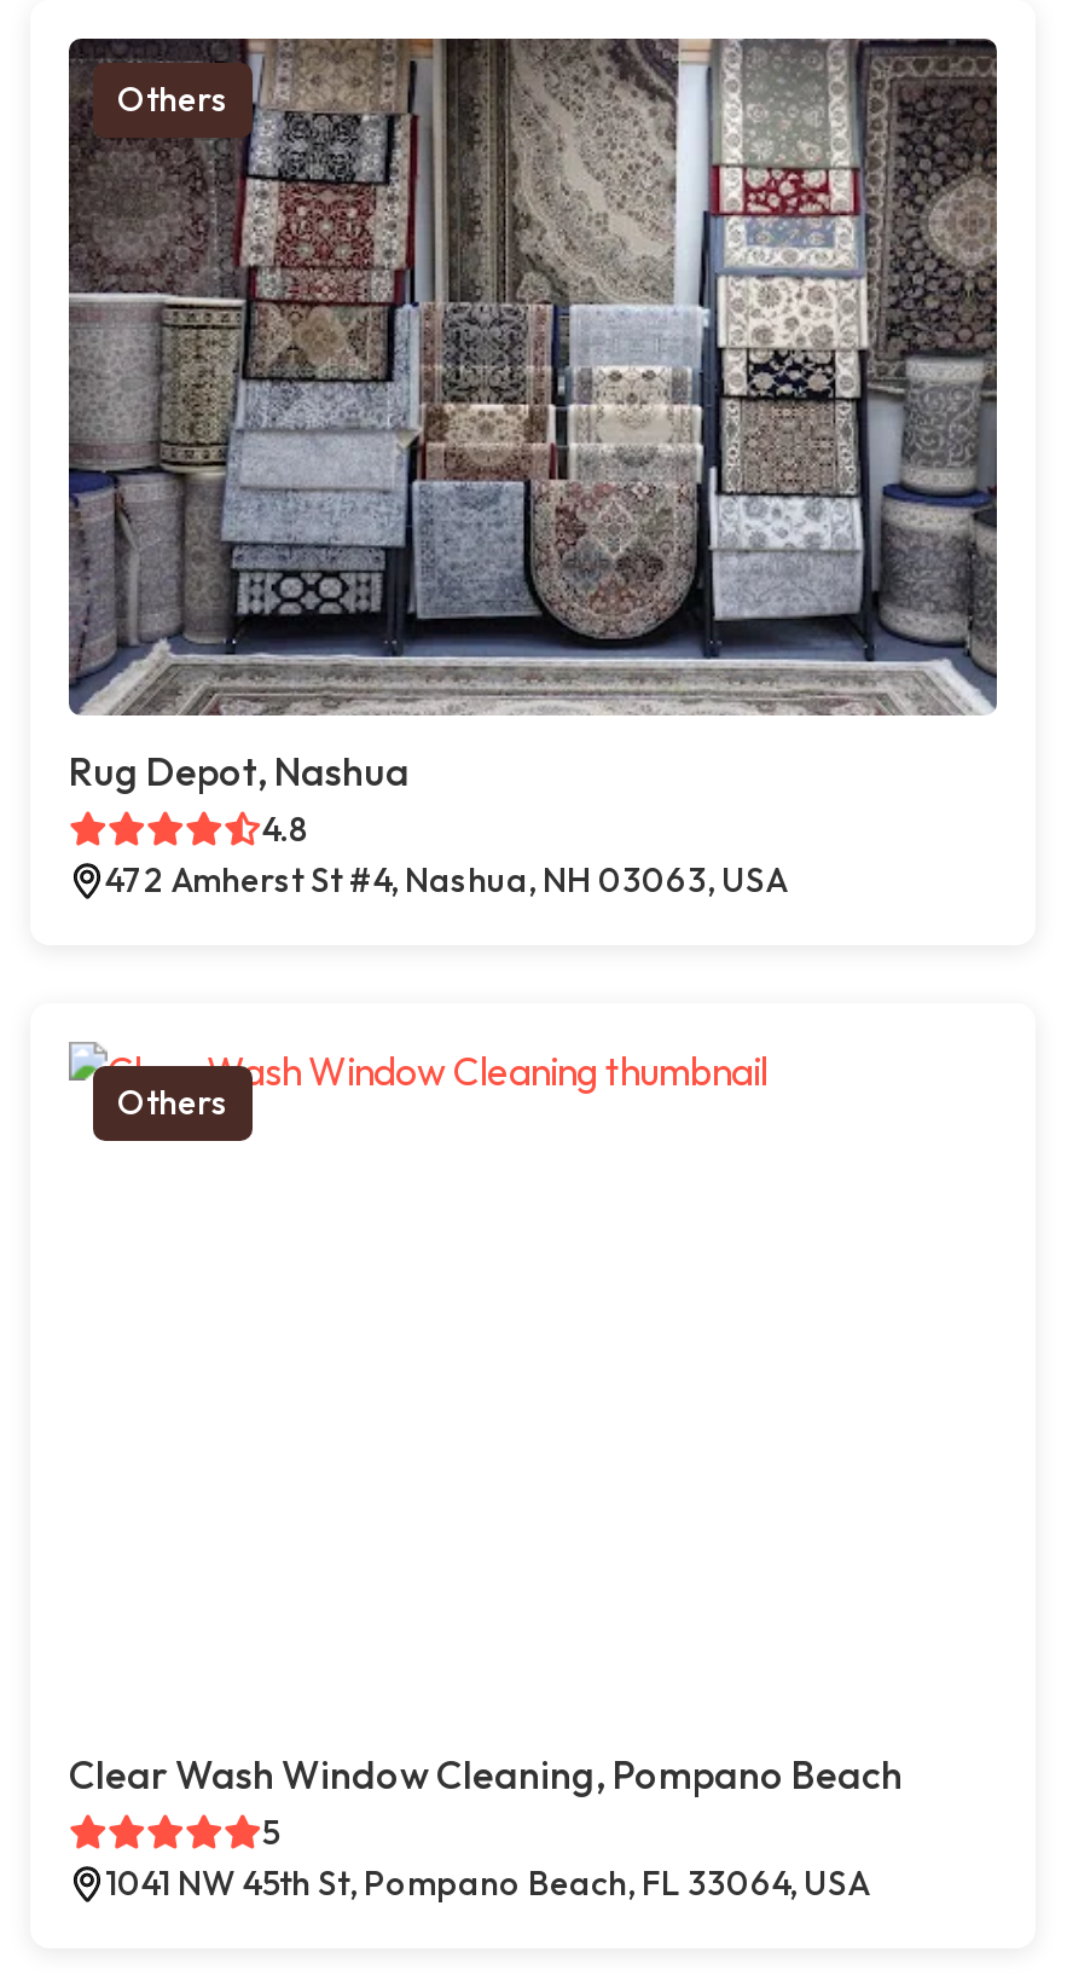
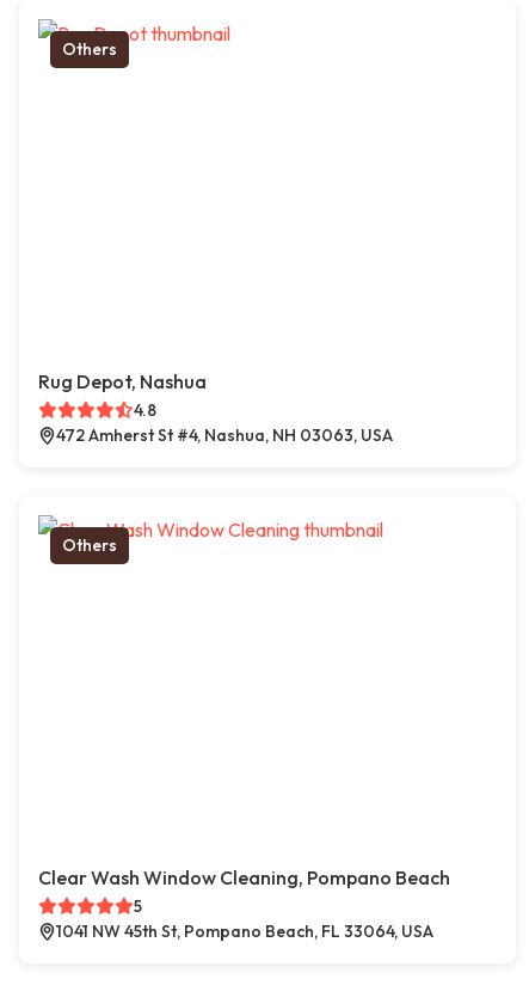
- [image]
